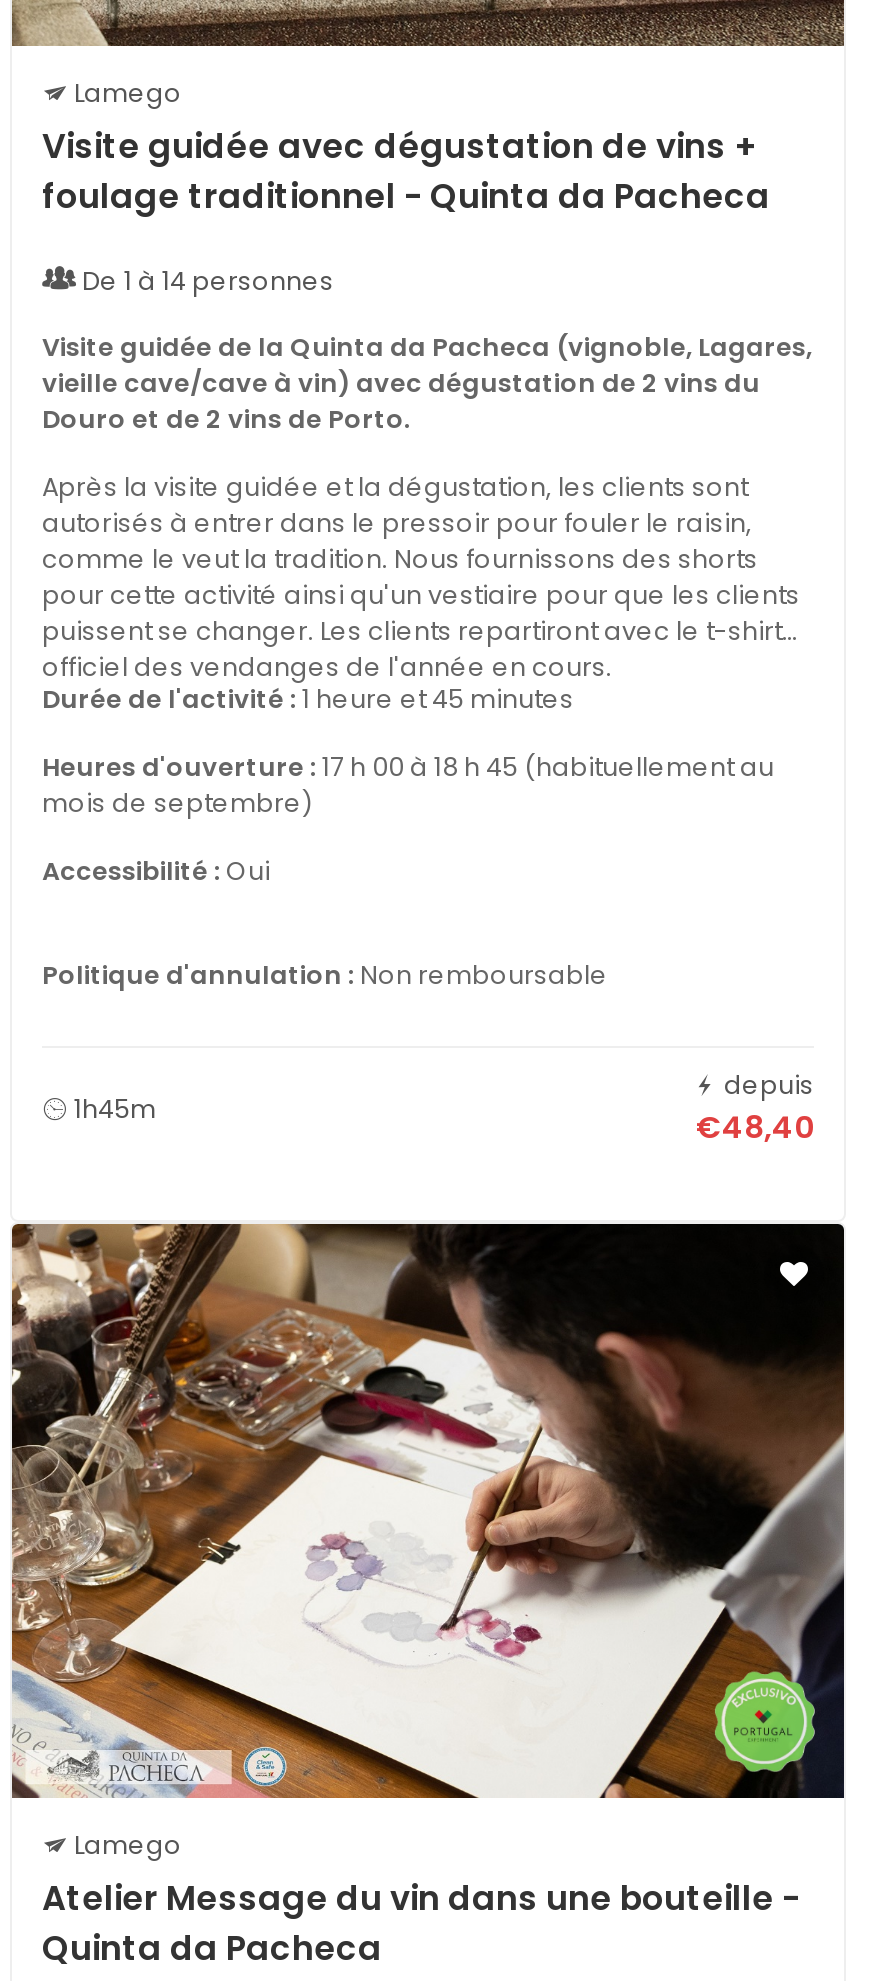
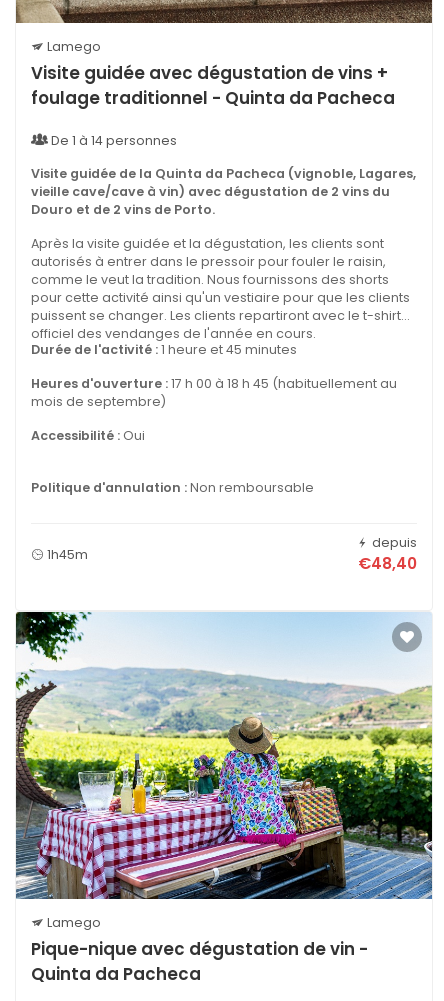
- [image]
- Atelier Message du vin dans une bouteille -
+ [image]
+ Pique-nique avec dégustation de vin -
